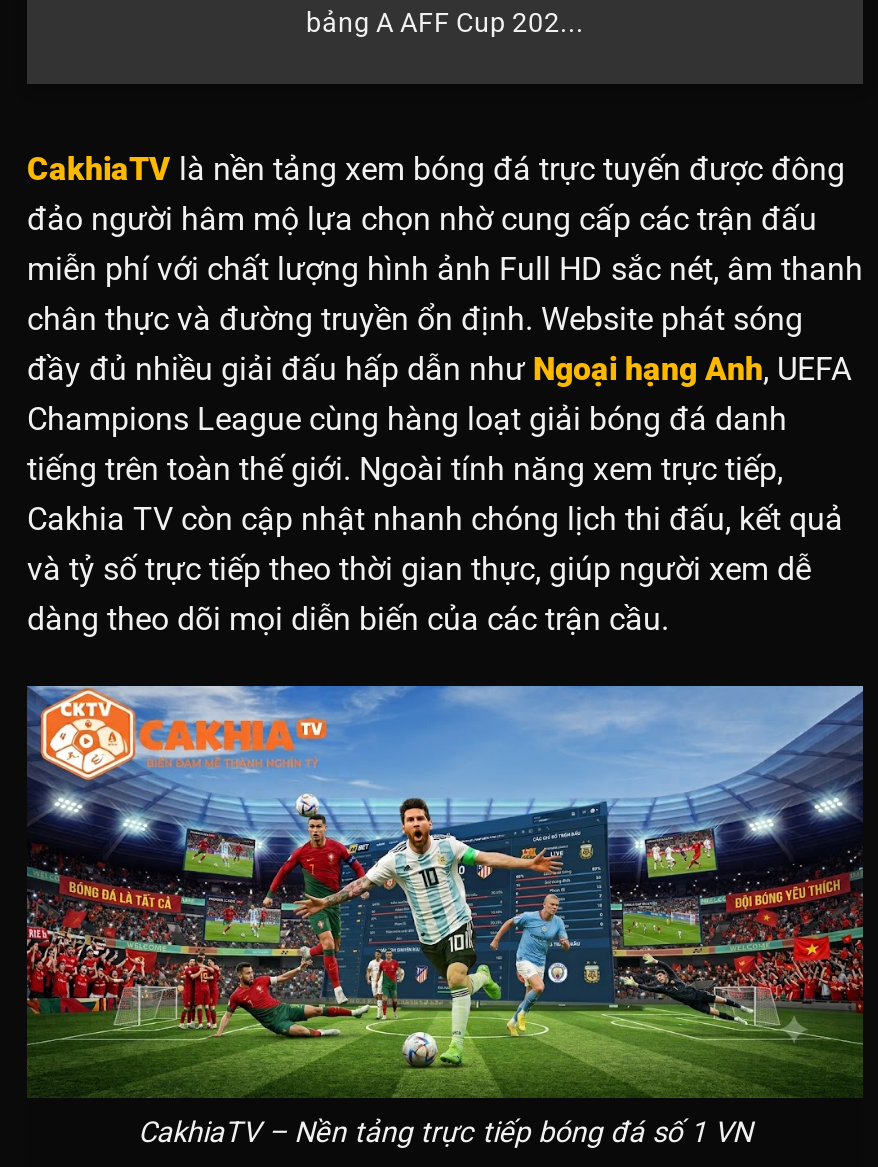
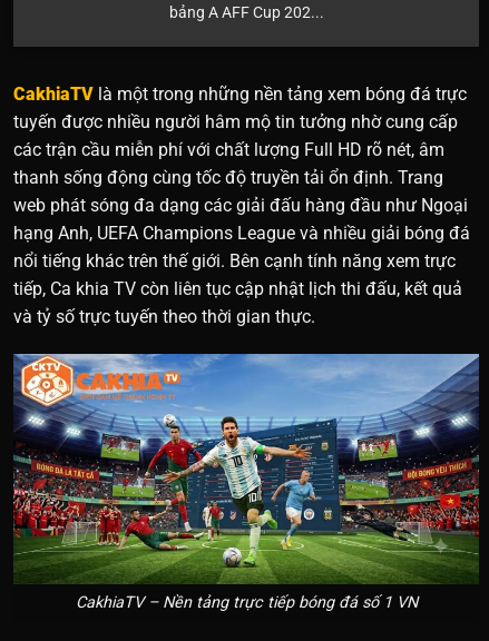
- CakhiaTV là nền tảng xem bóng đá trực tuyến được đông
- đảo người hâm mộ lựa chọn nhờ cung cấp các trận đấu
- miễn phí với chất lượng hình ảnh Full HD sắc nét, âm thanh
- chân thực và đường truyền ổn định. Website phát sóng
- đầy đủ nhiều giải đấu hấp dẫn như Ngoại hạng Anh, UEFA
- Champions League cùng hàng loạt giải bóng đá danh
- tiếng trên toàn thế giới. Ngoài tính năng xem trực tiếp,
- Cakhia TV còn cập nhật nhanh chóng lịch thi đấu, kết quả
- và tỷ số trực tiếp theo thời gian thực, giúp người xem dễ
- dàng theo dõi mọi diễn biến của các trận cầu.
+ CakhiaTV là một trong những nền tảng xem bóng đá trực
+ tuyến được nhiều người hâm mộ tin tưởng nhờ cung cấp
+ các trận cầu miễn phí với chất lượng Full HD rõ nét, âm
+ thanh sống động cùng tốc độ truyền tải ổn định. Trang
+ web phát sóng đa dạng các giải đấu hàng đầu như Ngoại
+ hạng Anh, UEFA Champions League và nhiều giải bóng đá
+ nổi tiếng khác trên thế giới. Bên cạnh tính năng xem trực
+ tiếp, Ca khia TV còn liên tục cập nhật lịch thi đấu, kết quả
+ và tỷ số trực tuyến theo thời gian thực.
